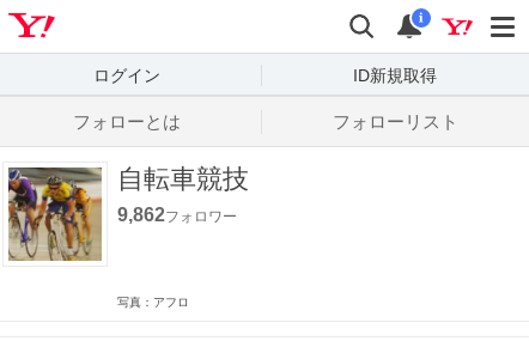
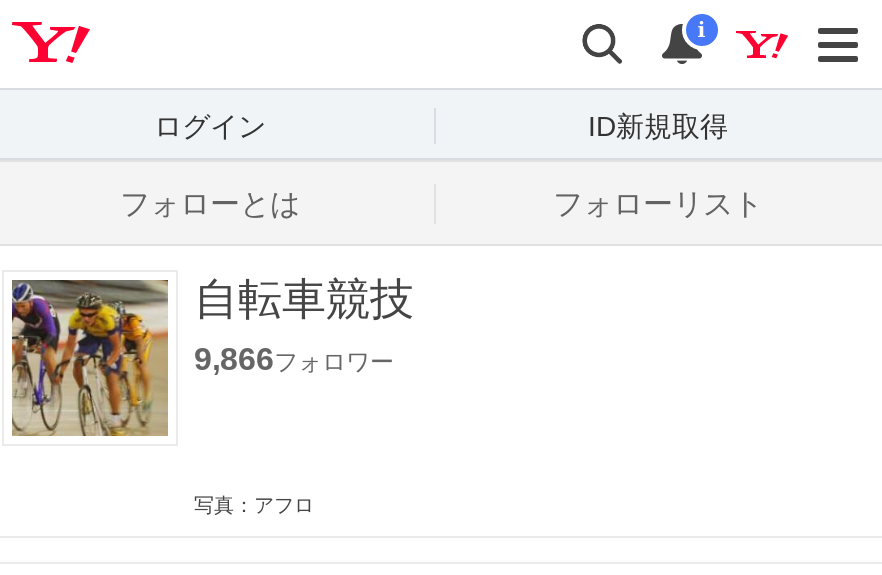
- 9,862フォロワー
+ 9,866フォロワー
